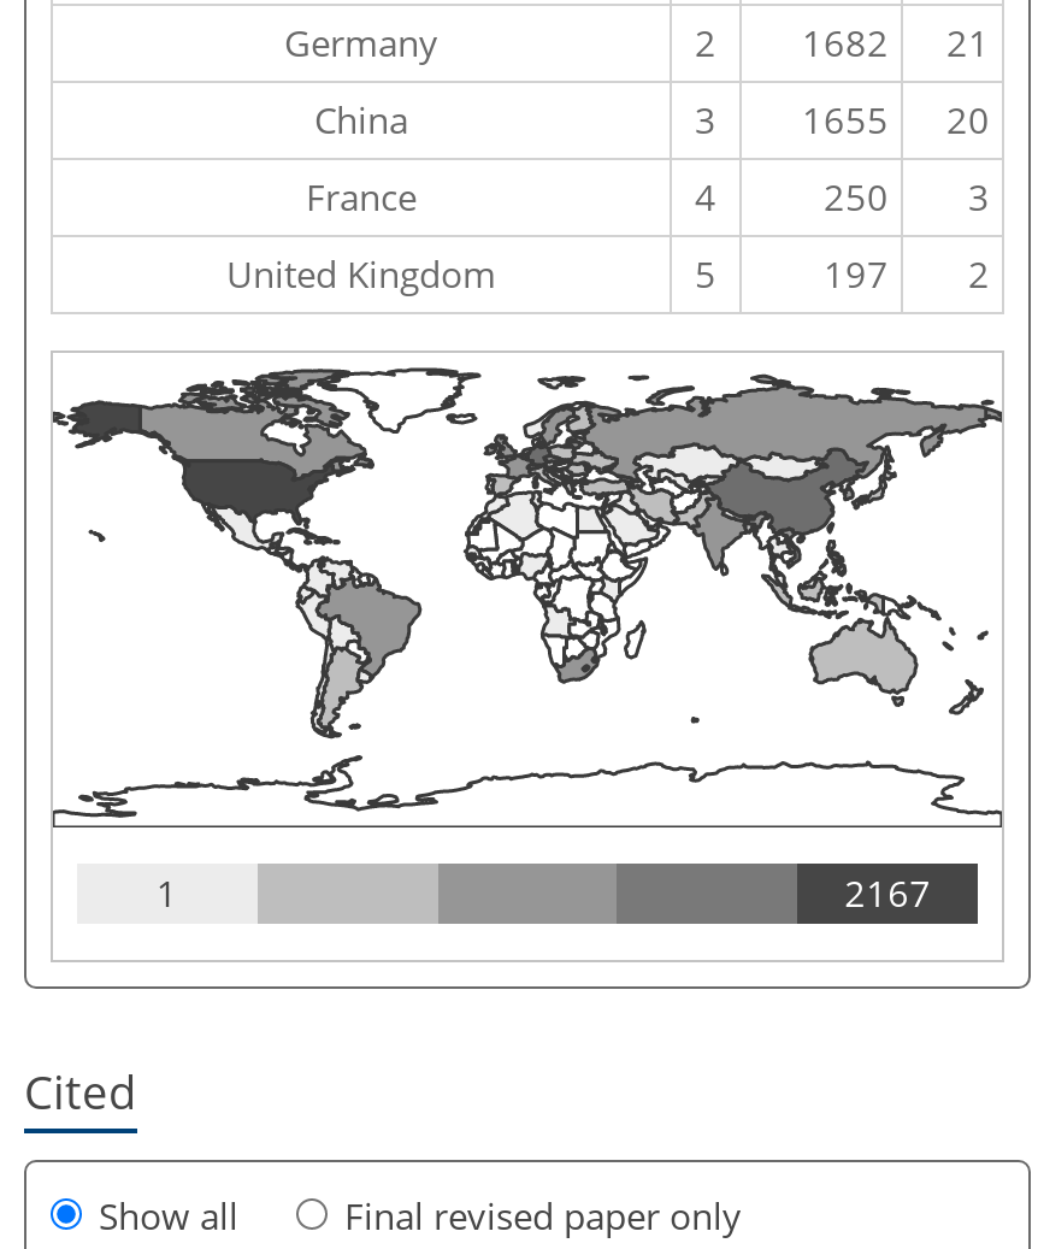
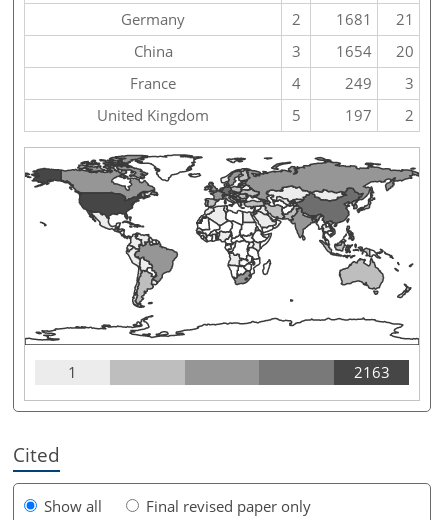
- 2 1682 21
+ 2 1681 21

- 3 1655 20
+ 3 1654 20

- 250 3
+ 249 3

- 2167
+ 2163
